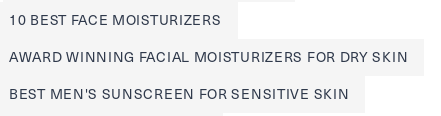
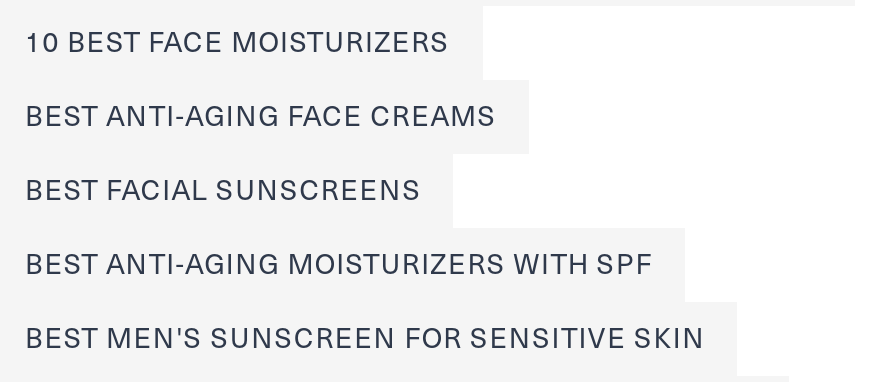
- AWARD WINNING FACIAL MOISTURIZERS FOR DRY SKIN
+ BEST ANTI-AGING FACE CREAMS
+ BEST FACIAL SUNSCREENS
+ BEST ANTI-AGING MOISTURIZERS WITH SPF
